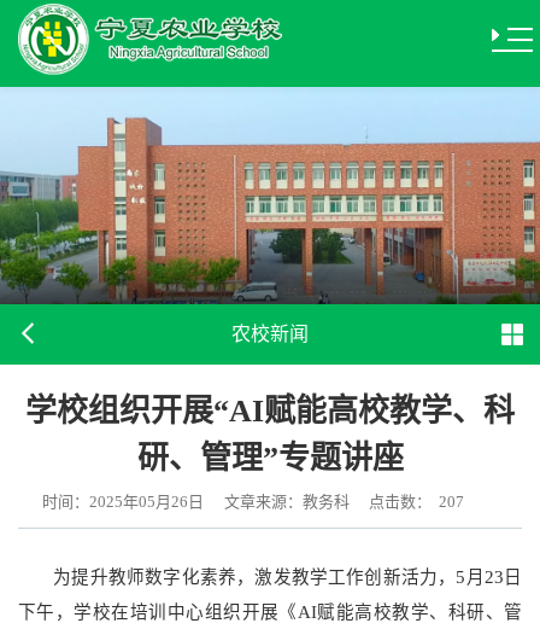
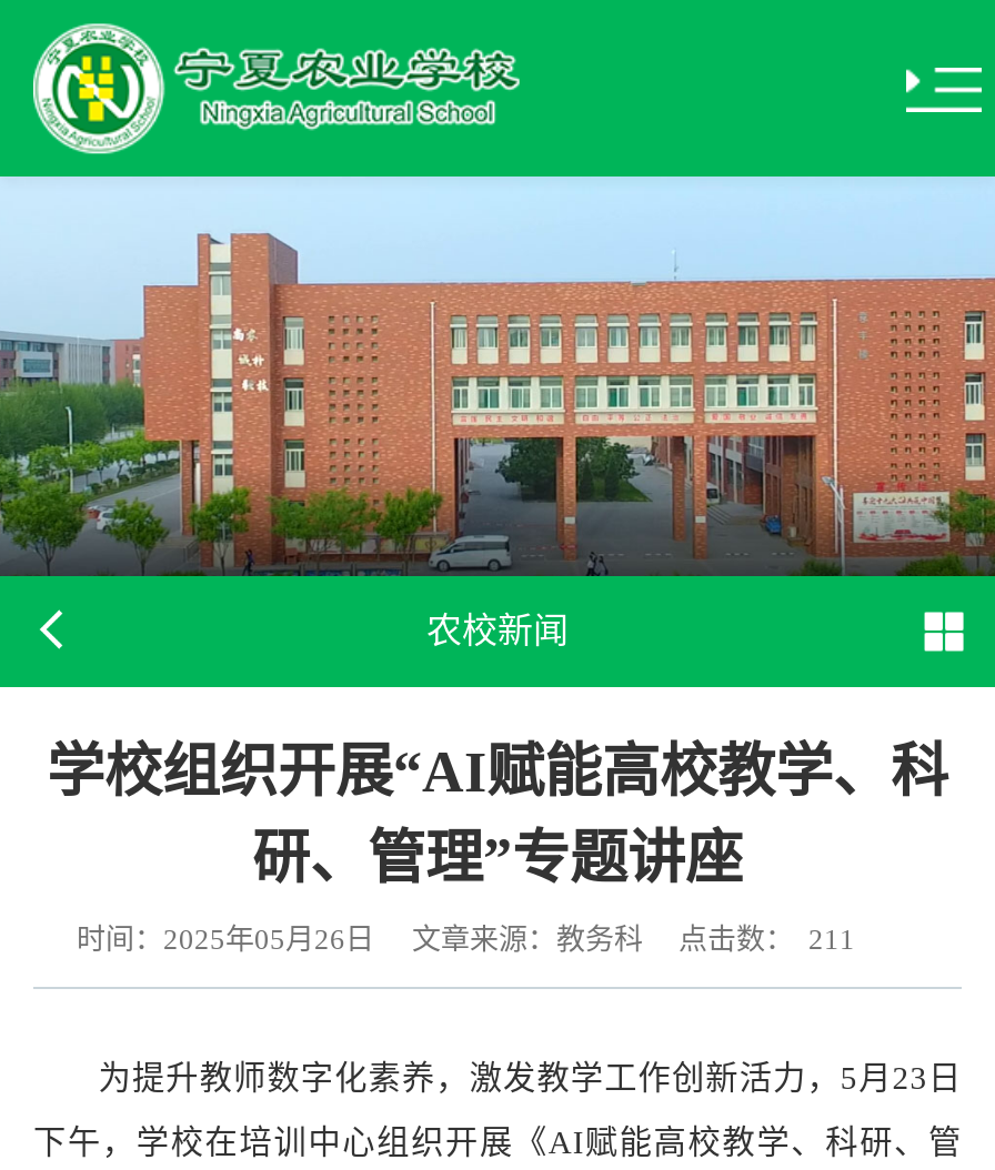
- 时间：2025年05月26日 文章来源：教务科 点击数： 207
+ 时间：2025年05月26日 文章来源：教务科 点击数： 211
